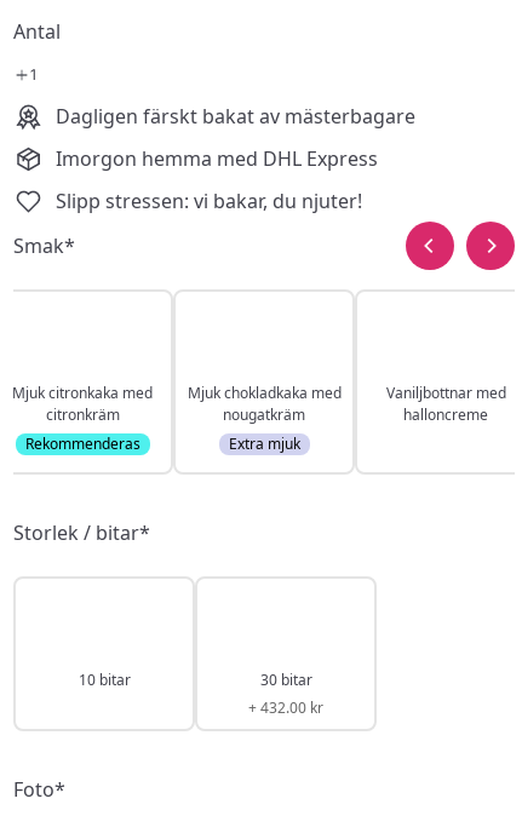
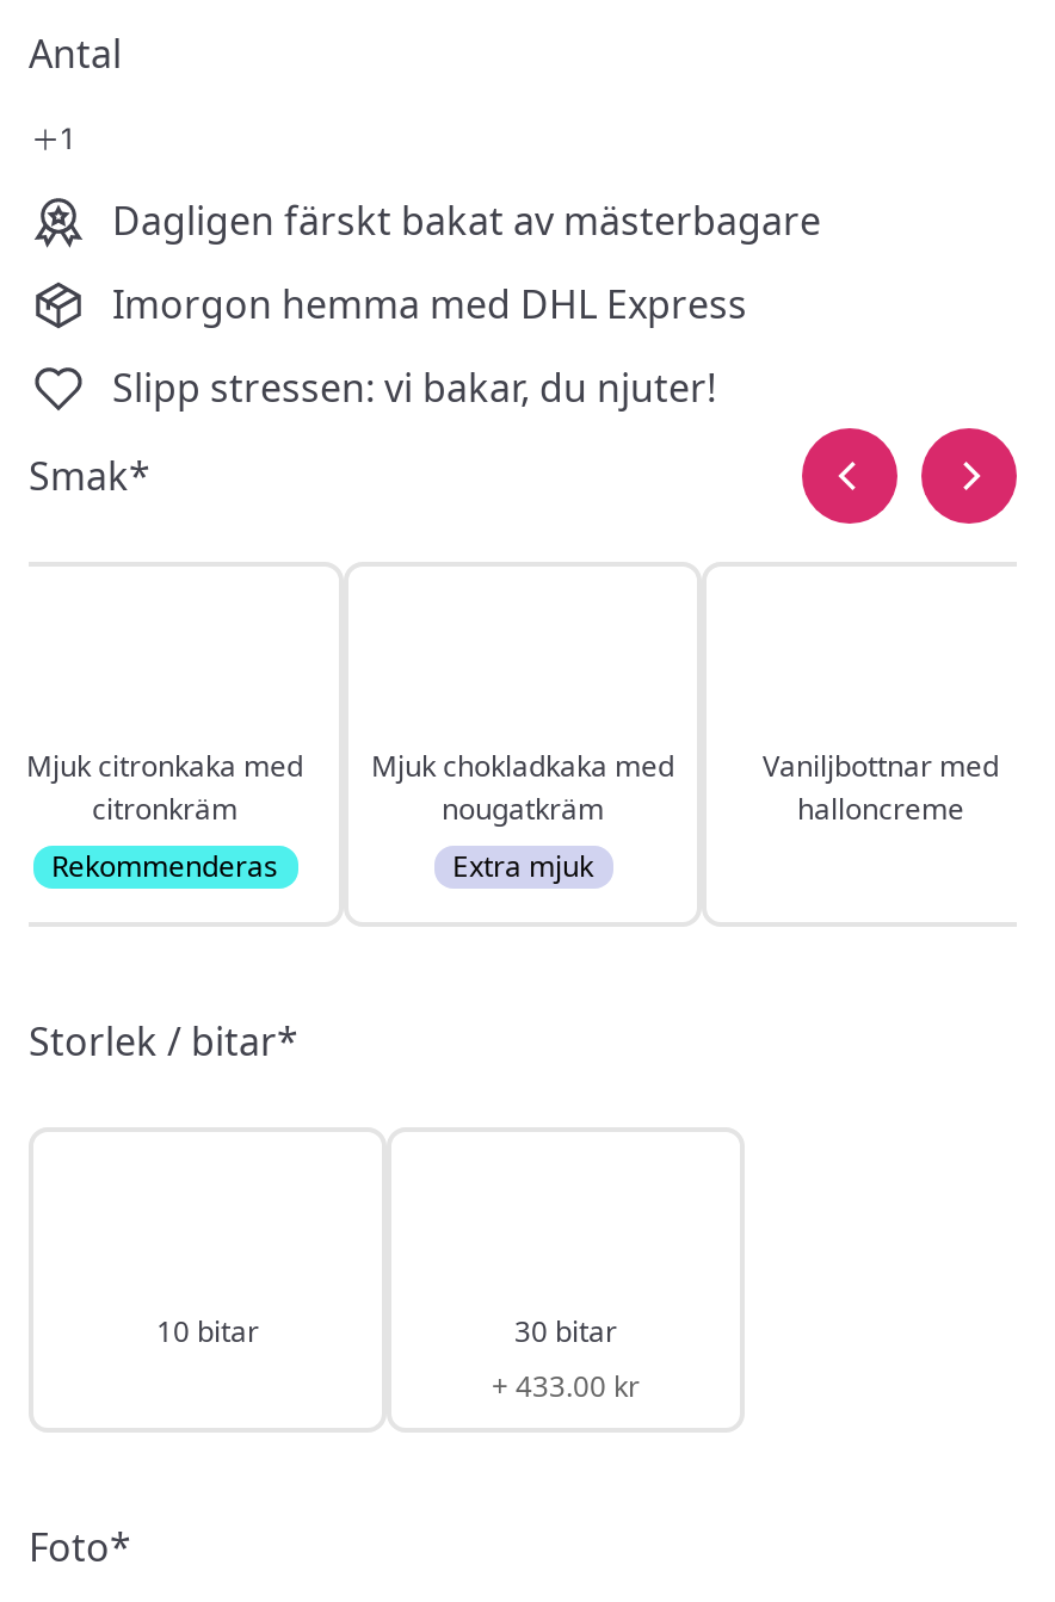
- + 432.00 kr
+ + 433.00 kr
